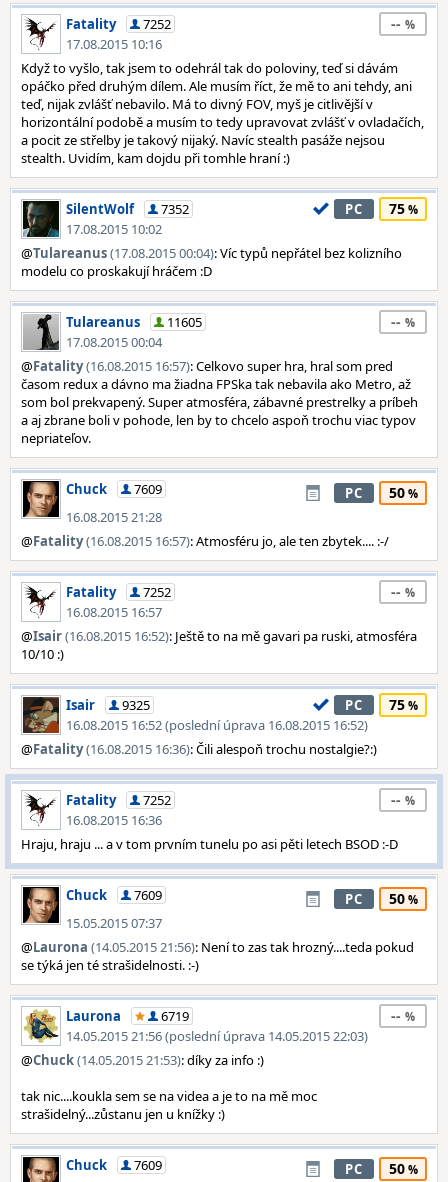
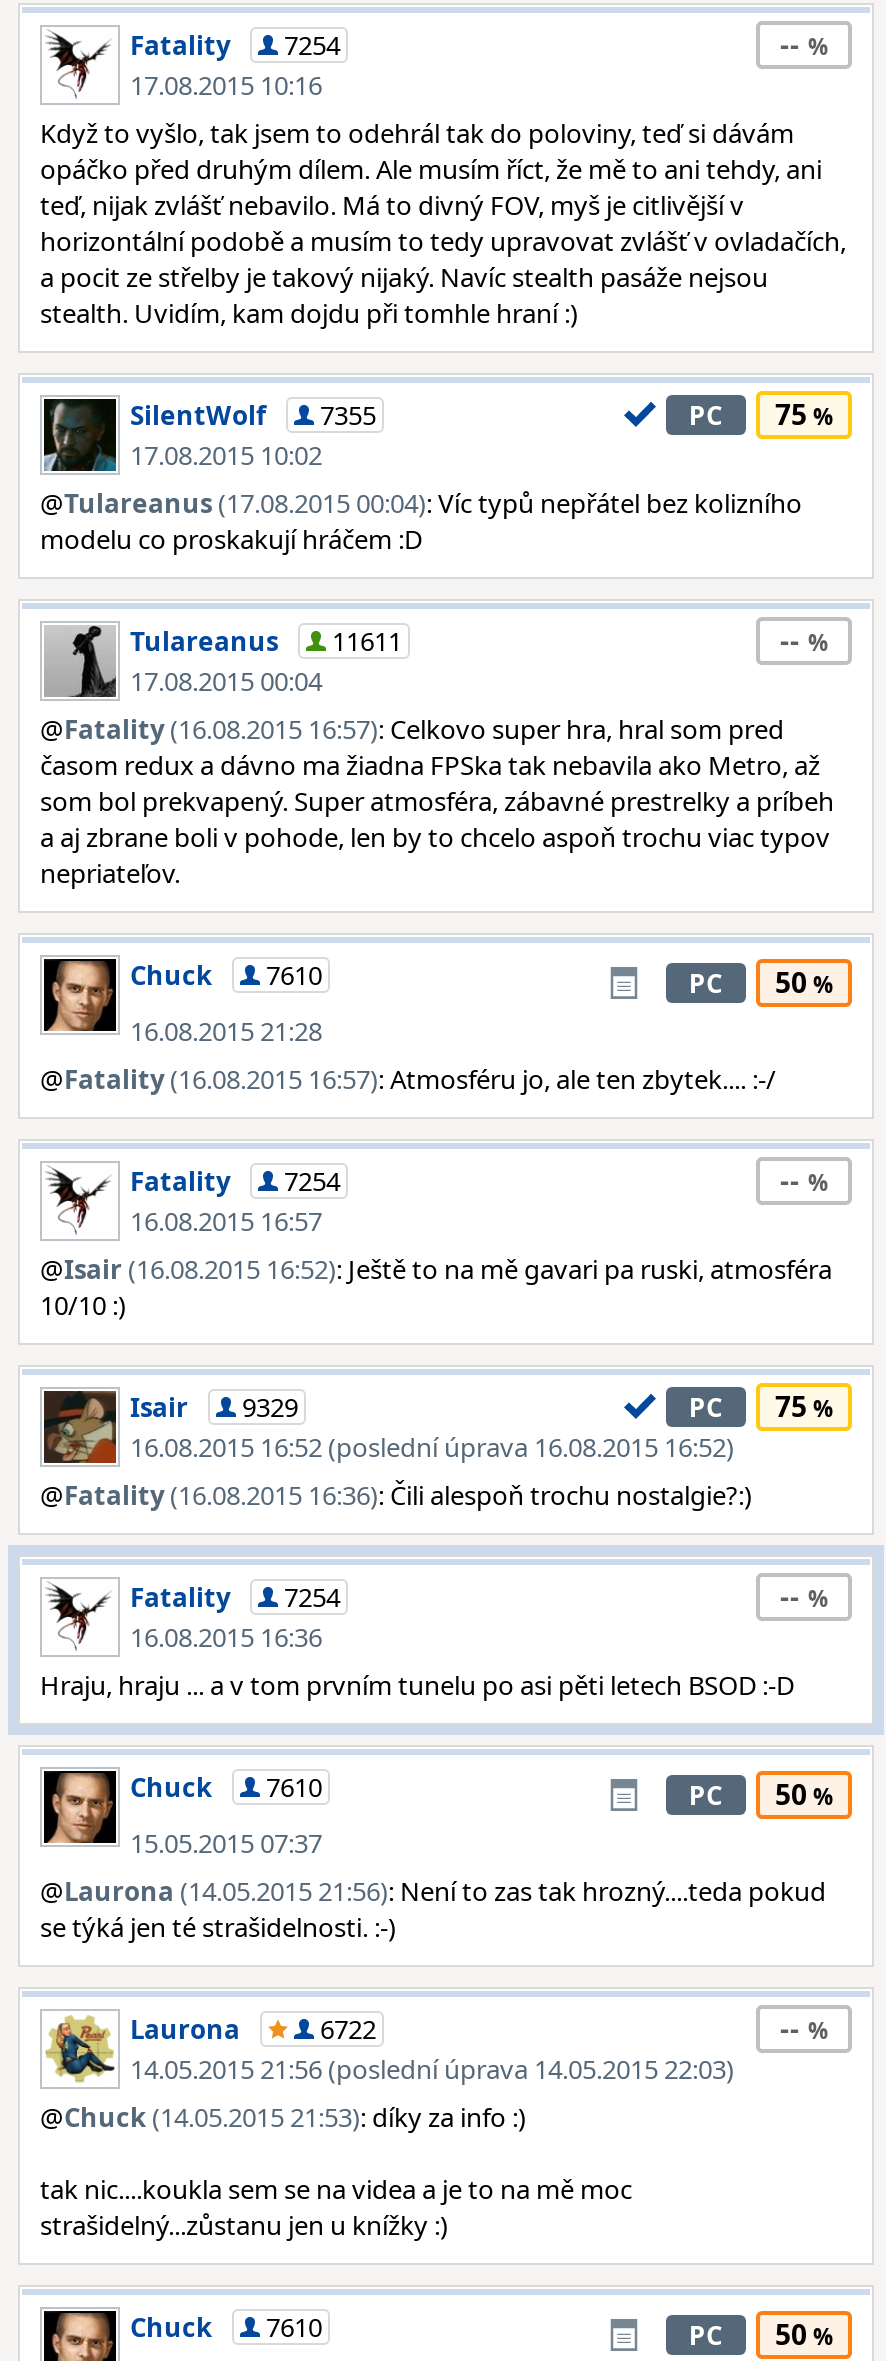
- Fatality 7252
+ Fatality 7254

- SilentWolf 7352
+ SilentWolf 7355

- Tulareanus 11605
+ Tulareanus 11611

- Chuck 7609
+ Chuck 7610

- Fatality 7252
+ Fatality 7254

- Isair 9325
+ Isair 9329

- Fatality 7252
+ Fatality 7254

- Chuck 7609
+ Chuck 7610

- 6719
+ 6722

- Chuck 7609
+ Chuck 7610
